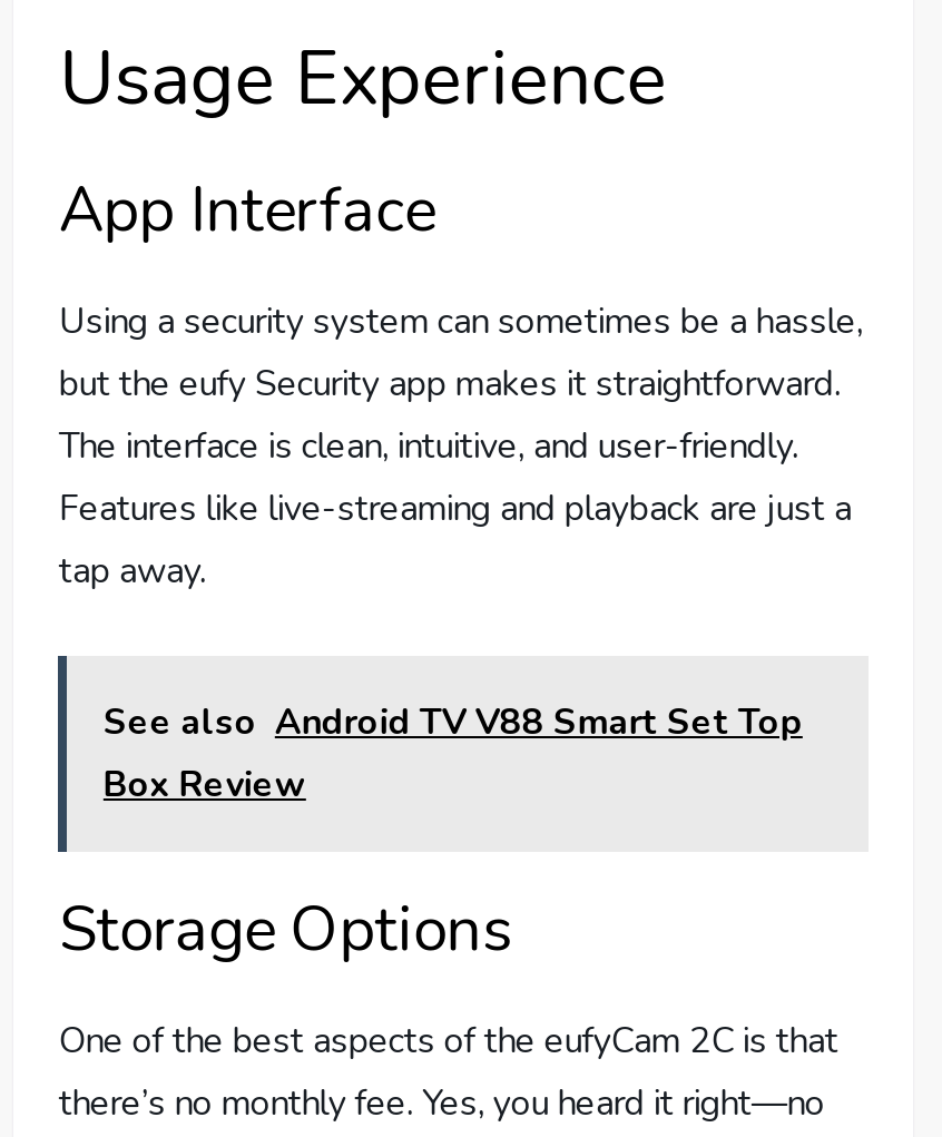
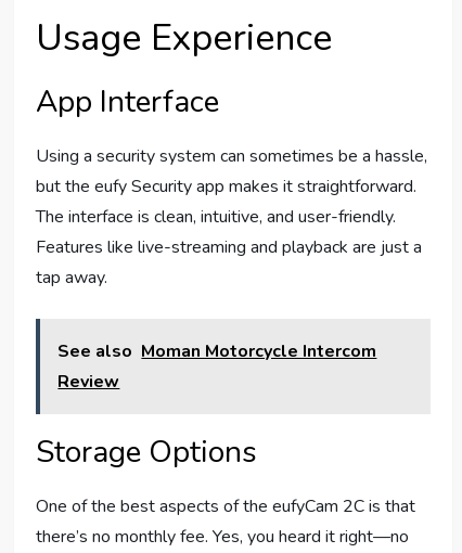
- See also Android TV V88 Smart Set Top
- Box Review
+ See also Moman Motorcycle Intercom
+ Review
